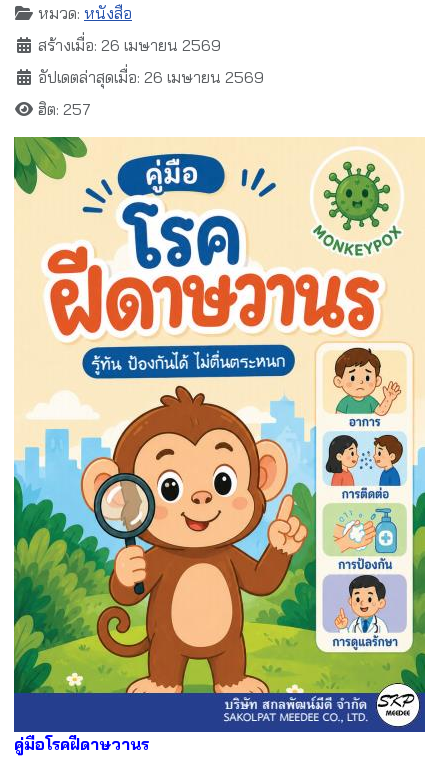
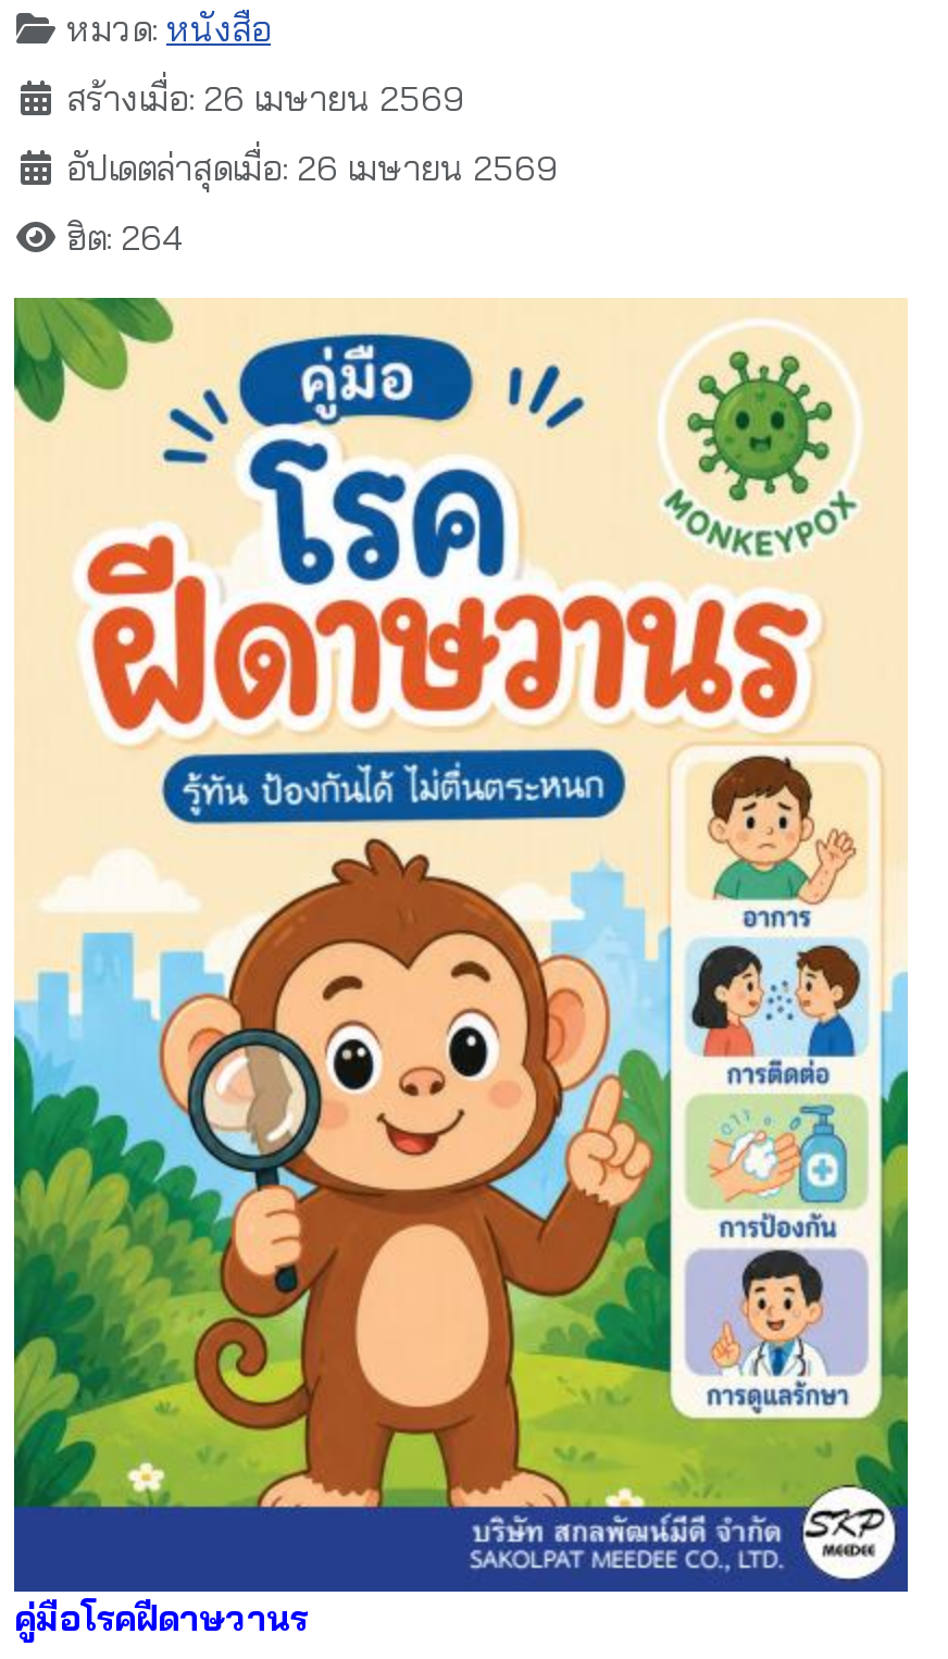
- ฮิต: 257
+ ฮิต: 264
